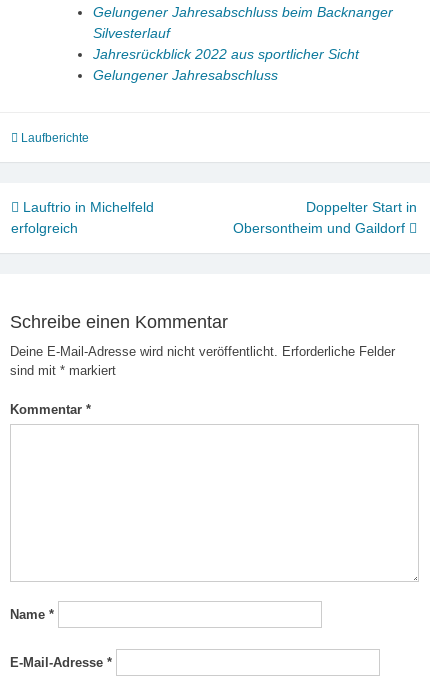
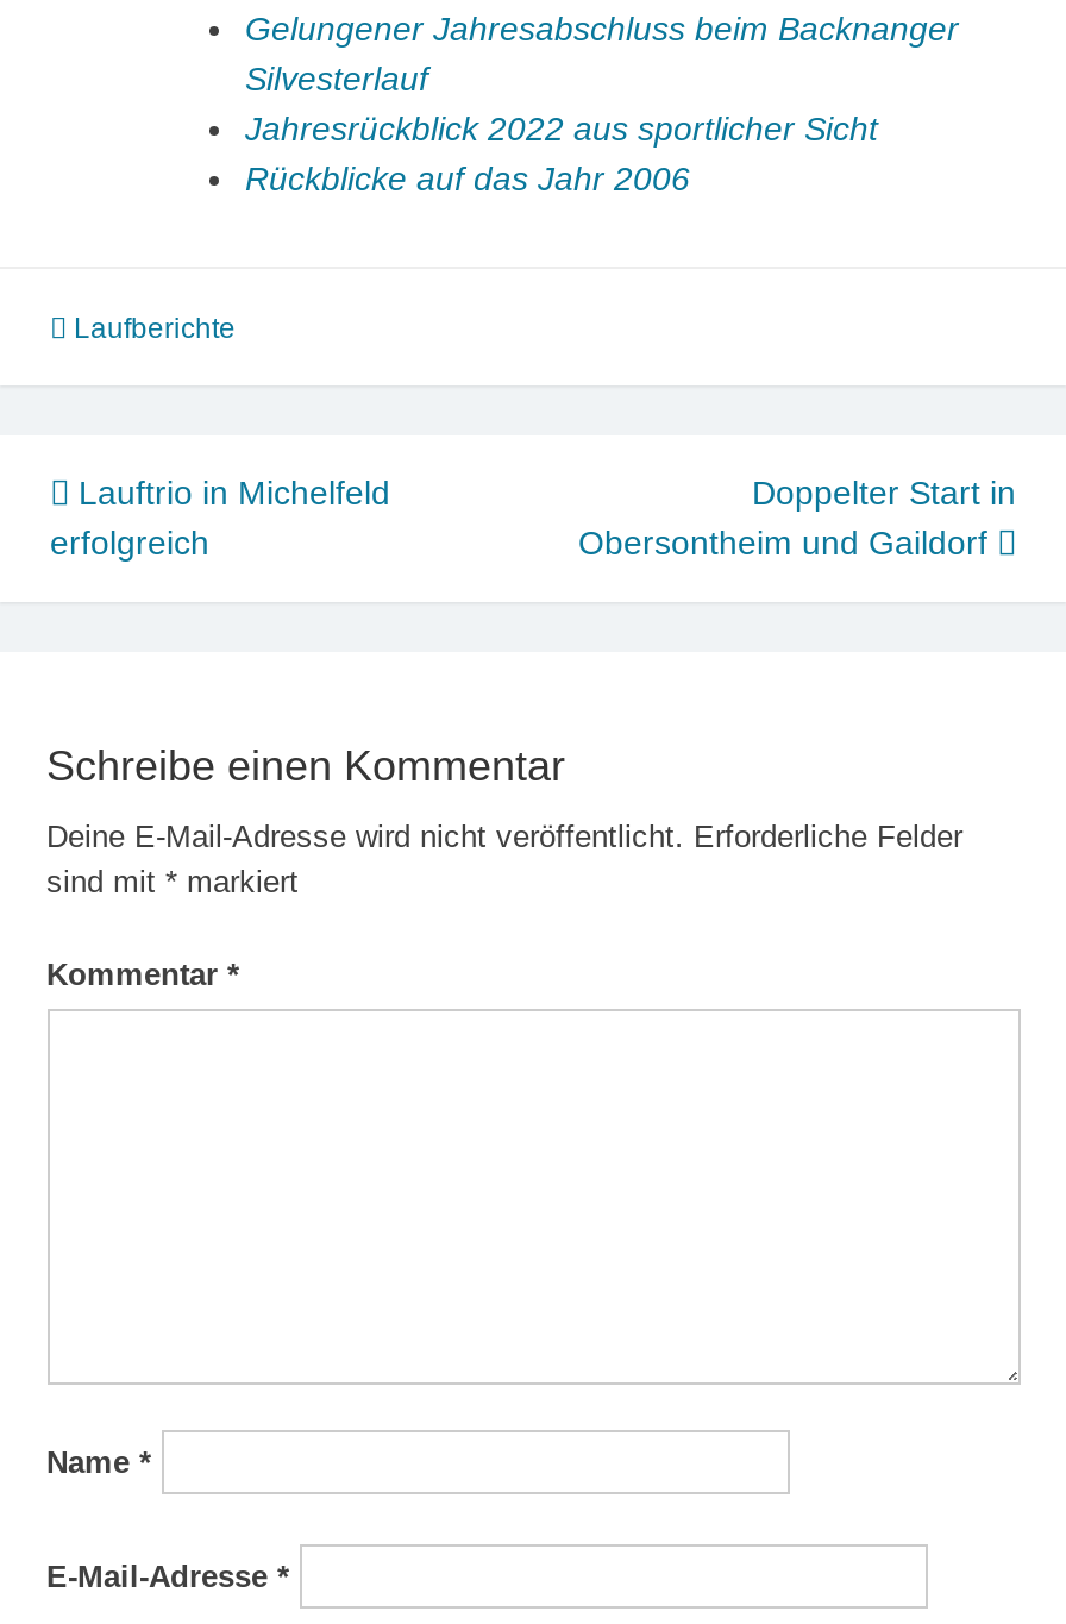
- Gelungener Jahresabschluss
+ Rückblicke auf das Jahr 2006
